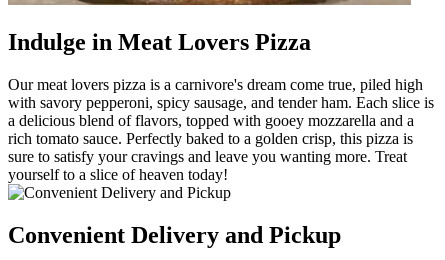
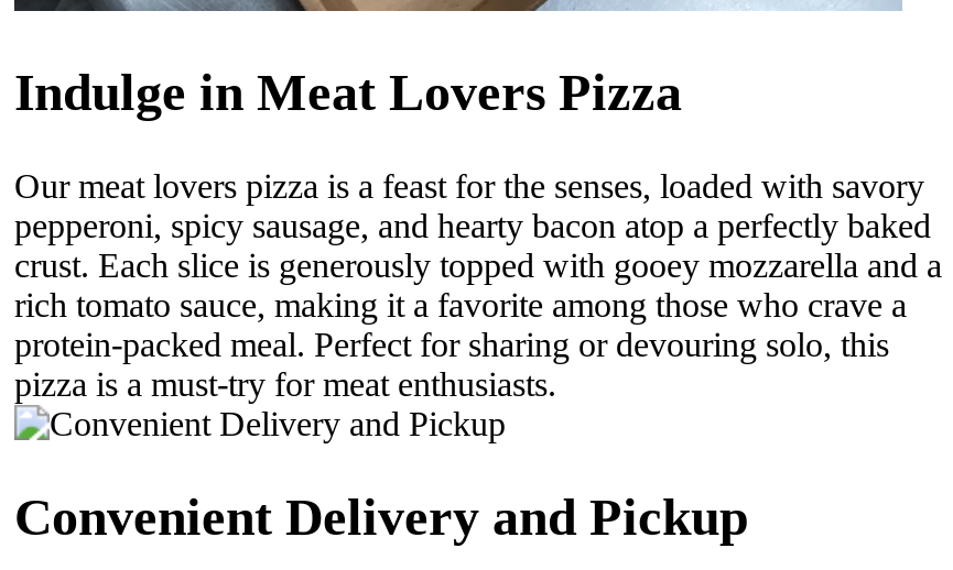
- Our meat lovers pizza is a carnivore's dream come true, piled high
- with savory pepperoni, spicy sausage, and tender ham. Each slice is
- a delicious blend of flavors, topped with gooey mozzarella and a
- rich tomato sauce. Perfectly baked to a golden crisp, this pizza is
- sure to satisfy your cravings and leave you wanting more. Treat
- yourself to a slice of heaven today!
+ Our meat lovers pizza is a feast for the senses, loaded with savory
+ pepperoni, spicy sausage, and hearty bacon atop a perfectly baked
+ crust. Each slice is generously topped with gooey mozzarella and a
+ rich tomato sauce, making it a favorite among those who crave a
+ protein-packed meal. Perfect for sharing or devouring solo, this
+ pizza is a must-try for meat enthusiasts.
